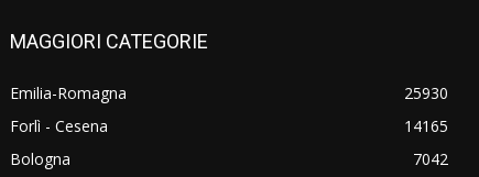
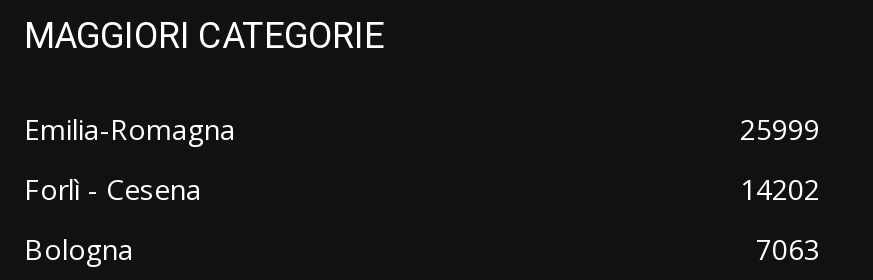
- 25930
+ 25999

- 14165
+ 14202

- 7042
+ 7063
